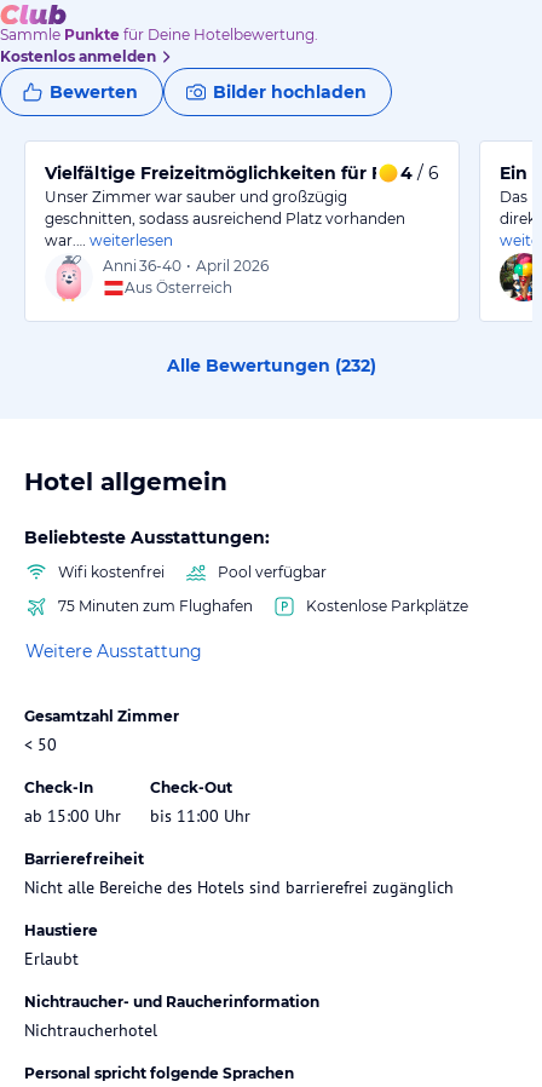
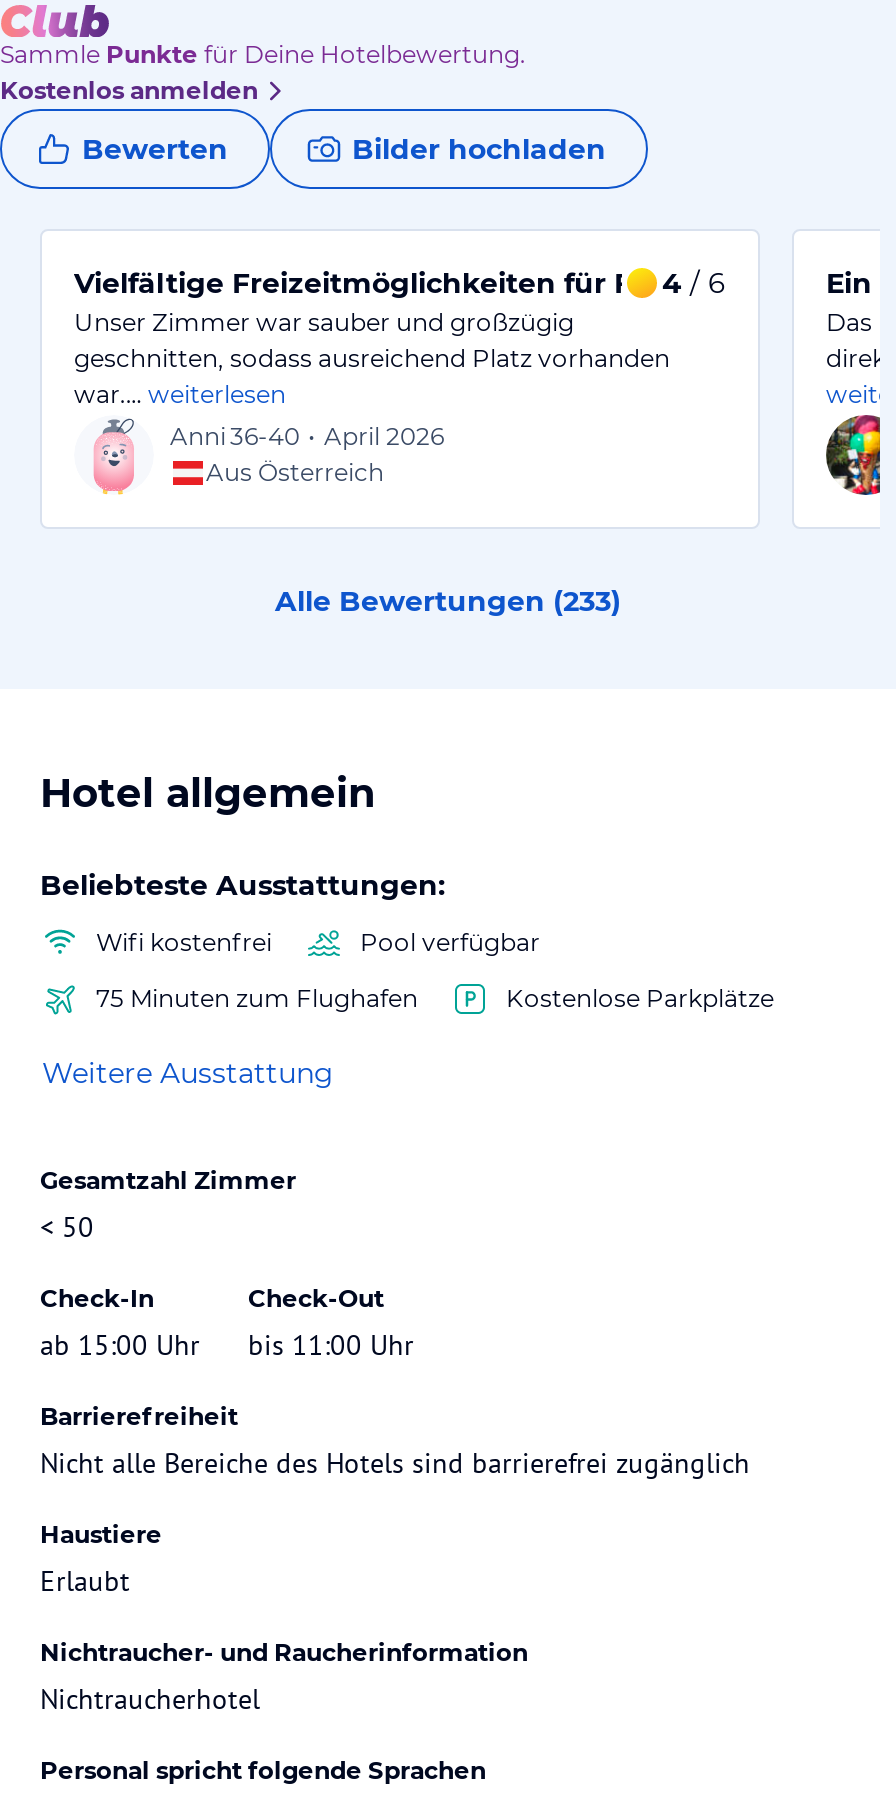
- Alle Bewertungen (232)
+ Alle Bewertungen (233)
